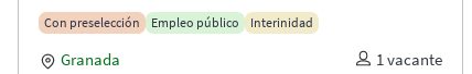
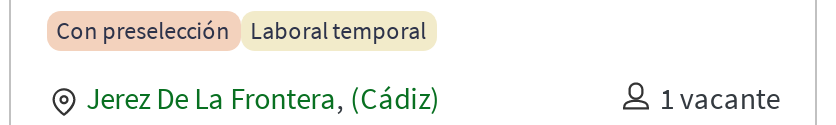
- Empleo público
- Interinidad
+ Laboral temporal

- Granada
+ Jerez De La Frontera, (Cádiz)
